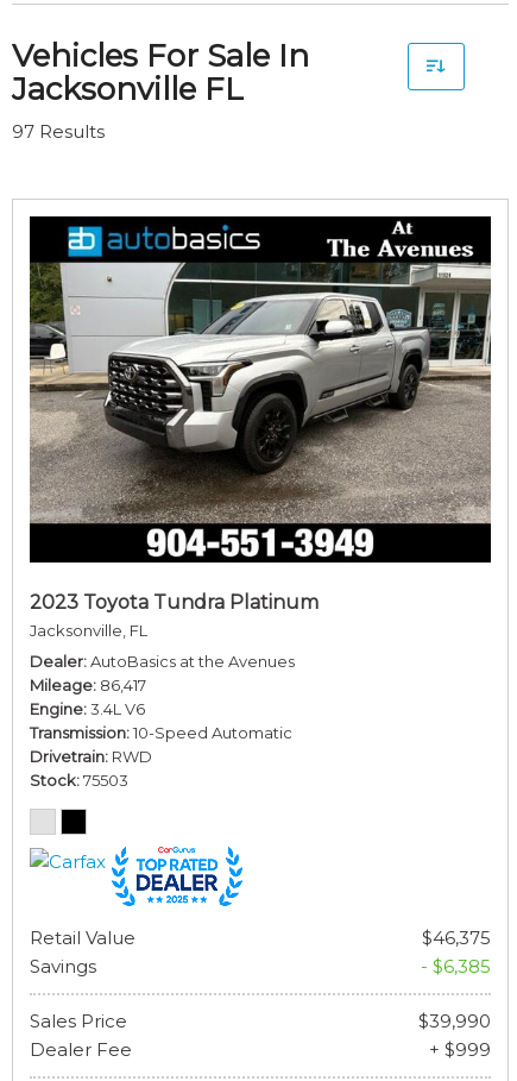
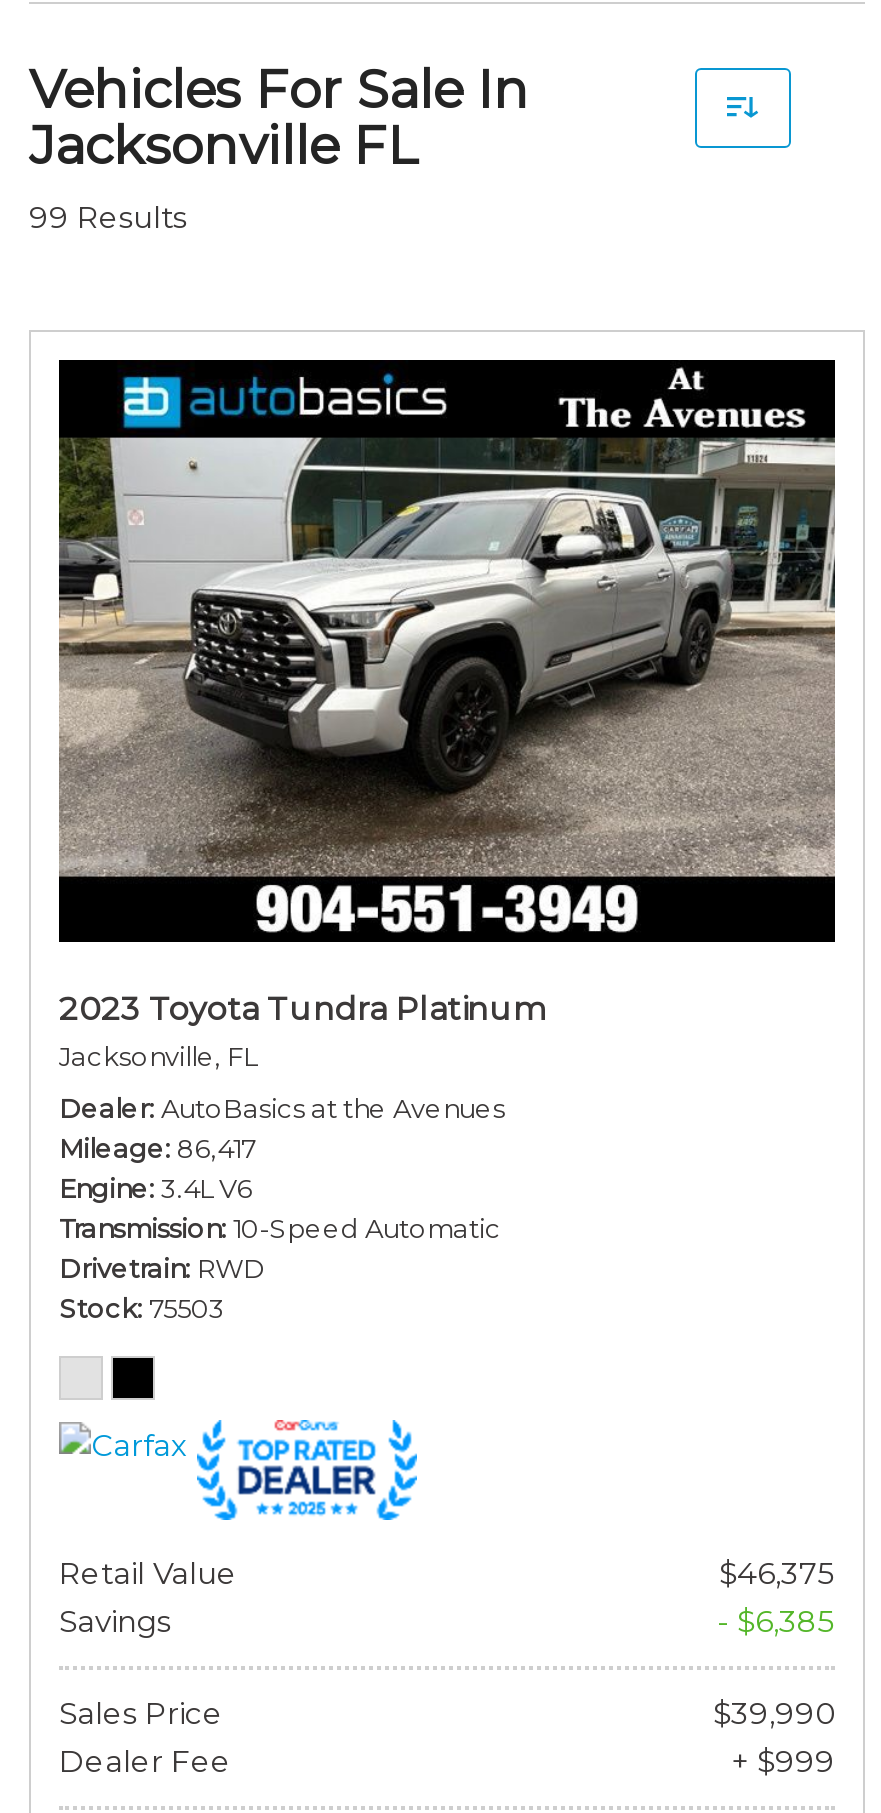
- 97 Results
+ 99 Results
